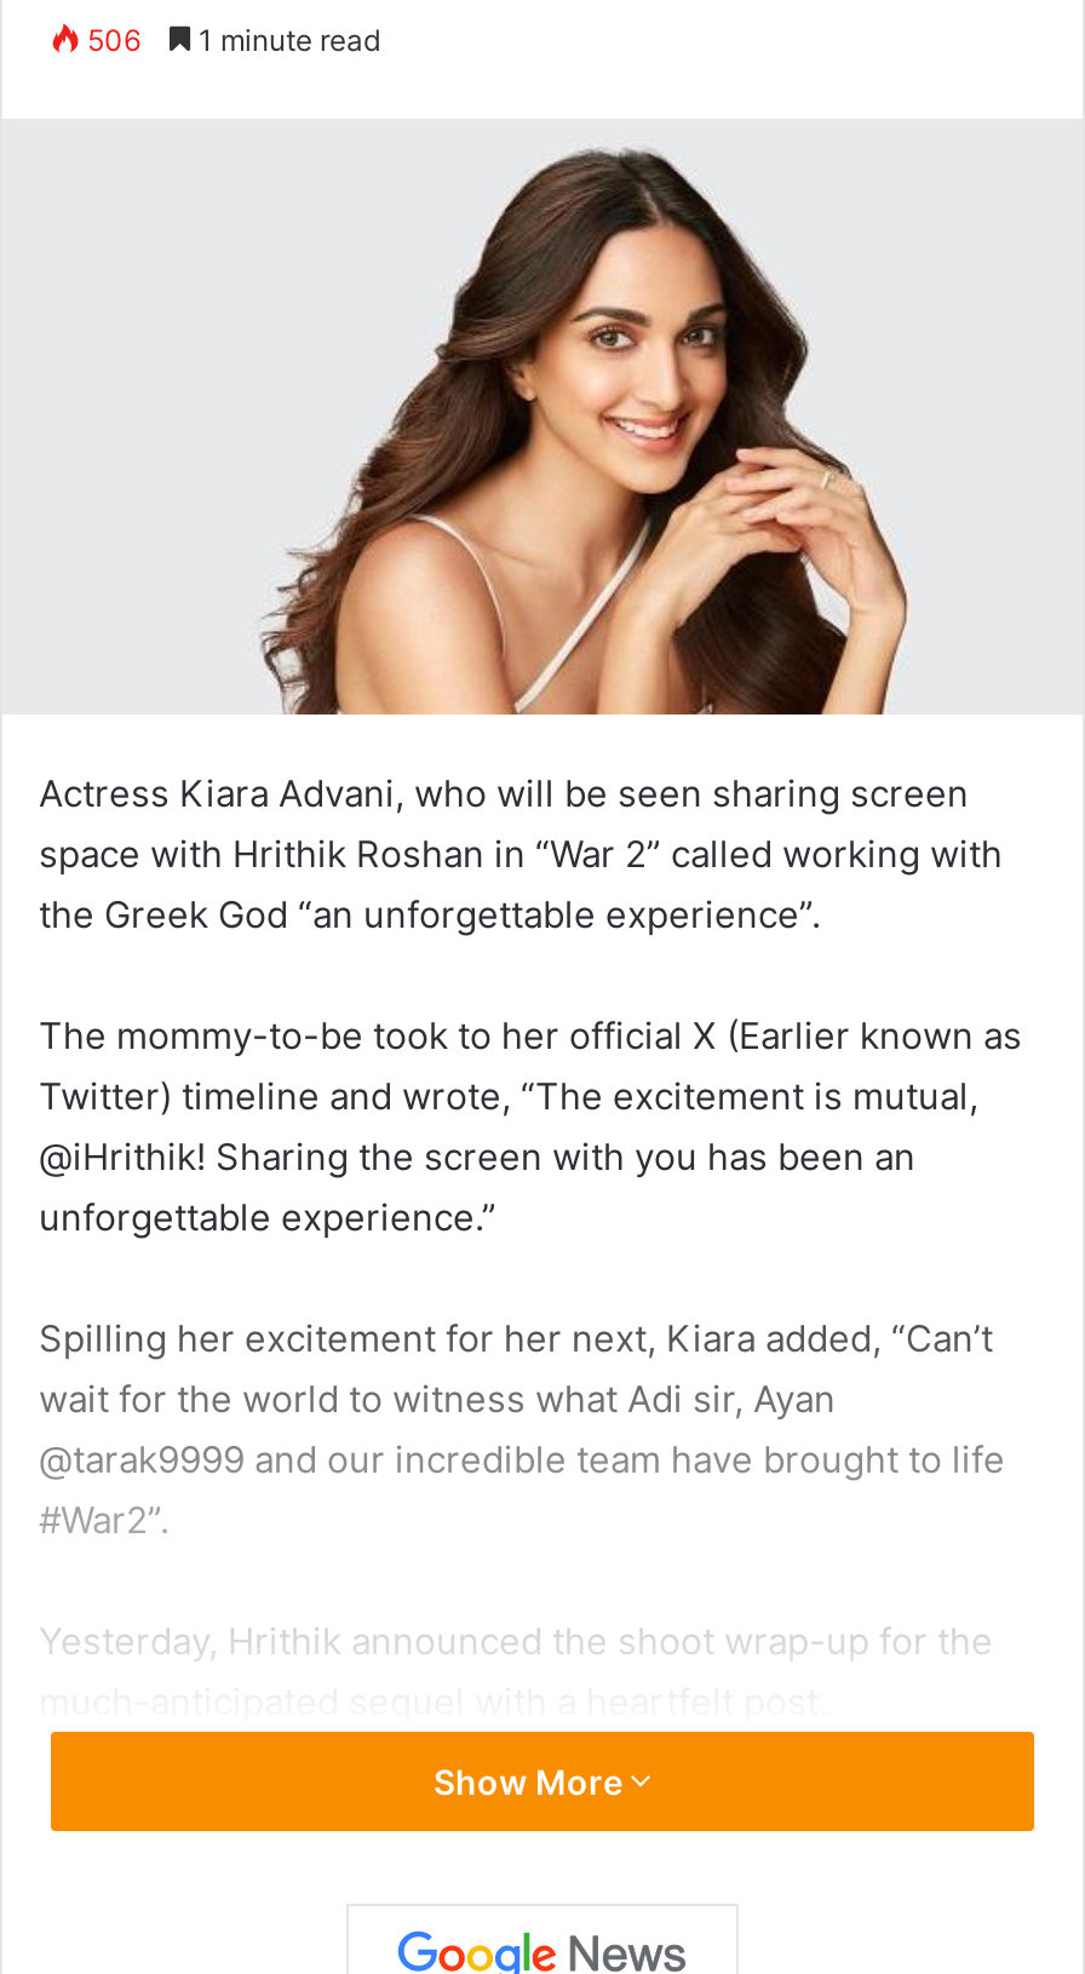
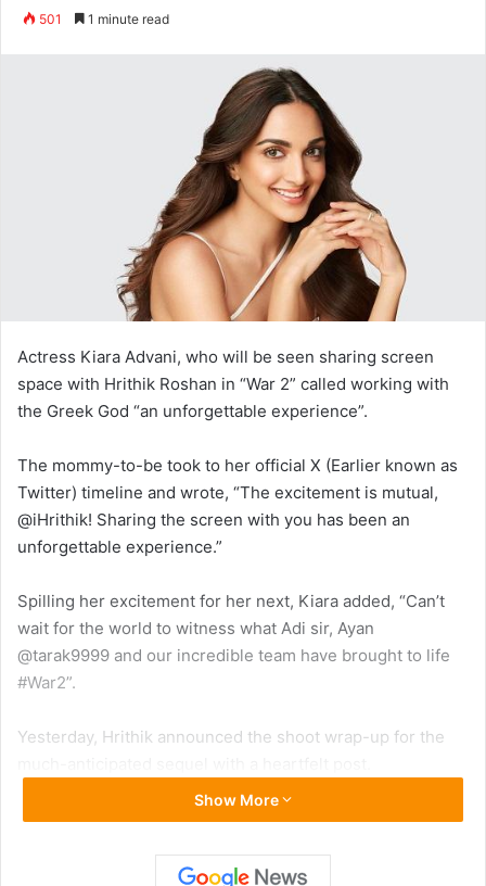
- 506 1 minute read
+ 501 1 minute read
